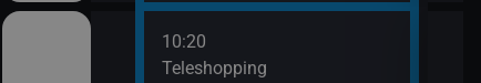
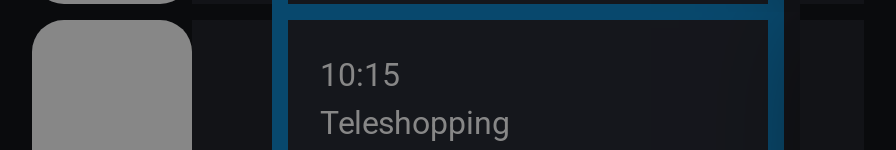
- 10:20
+ 10:15
